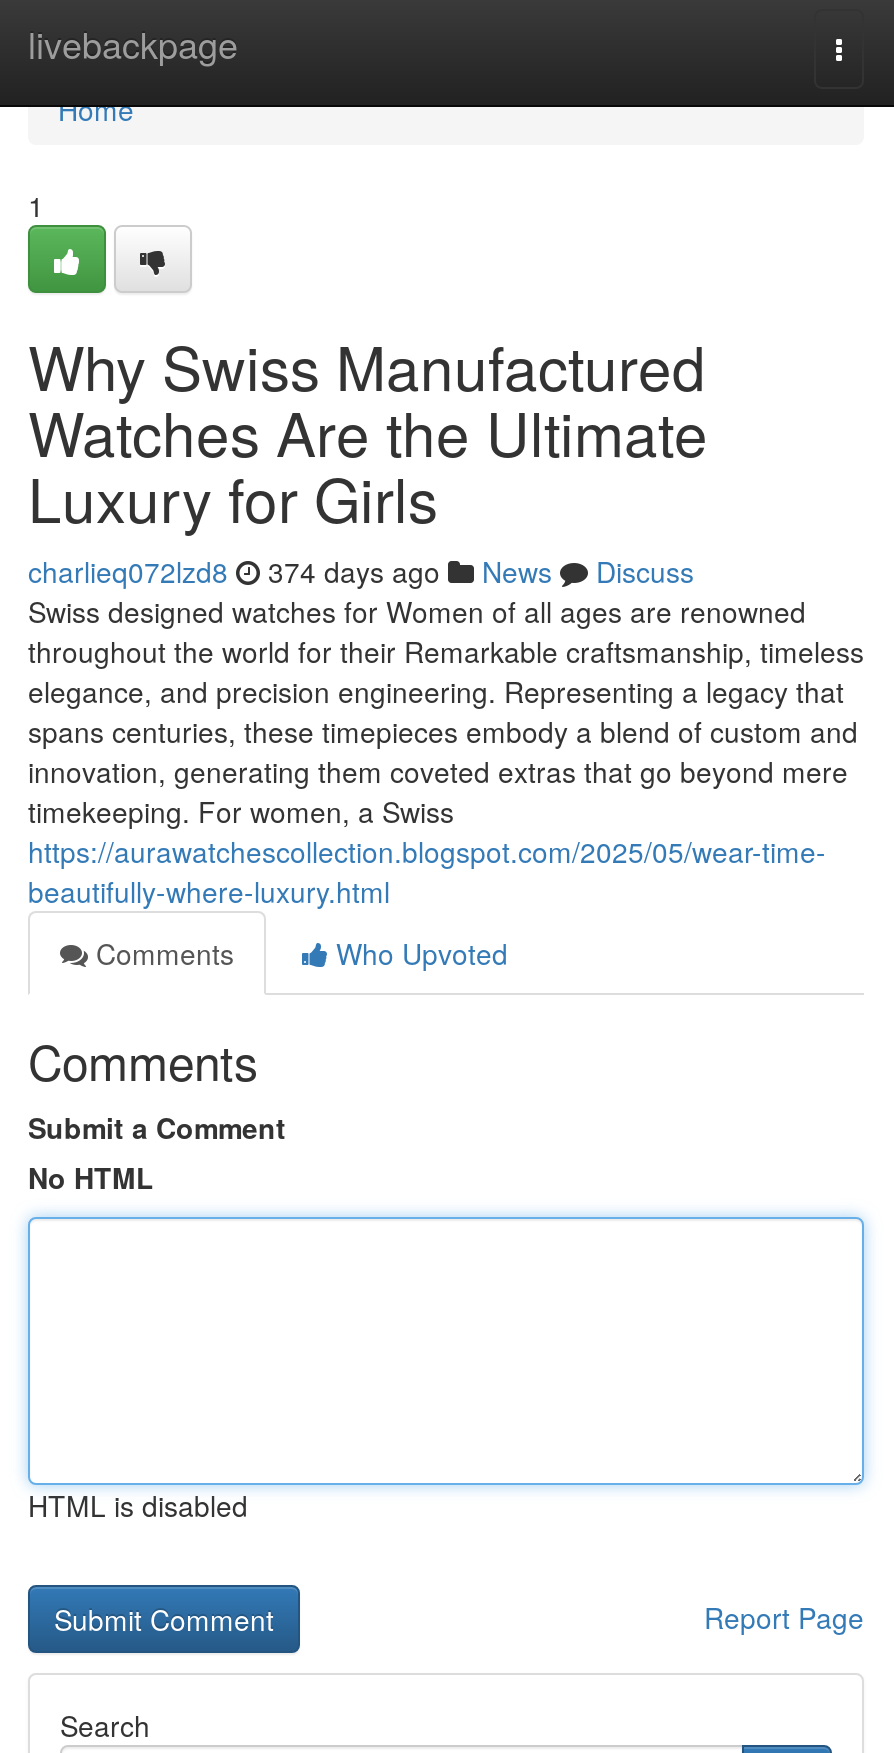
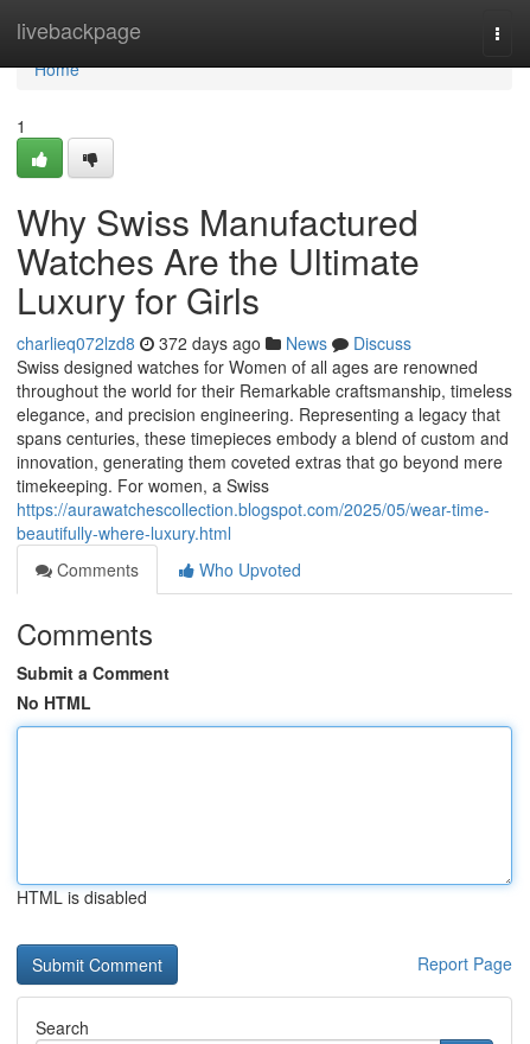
- charlieq072lzd8 374 days ago News Discuss
+ charlieq072lzd8 372 days ago News Discuss
